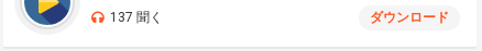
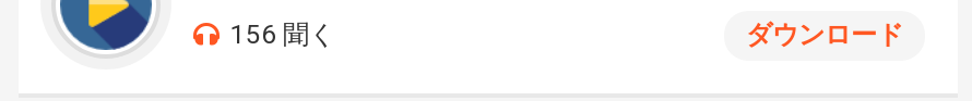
- 137 聞く
+ 156 聞く
